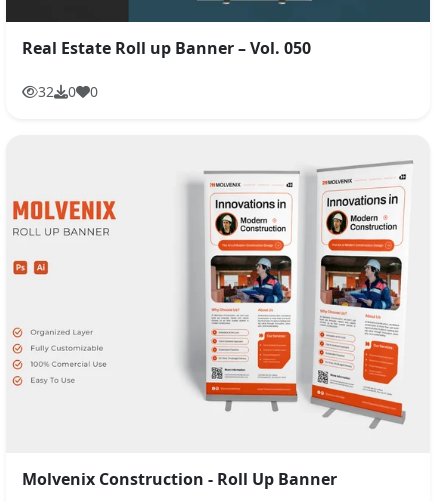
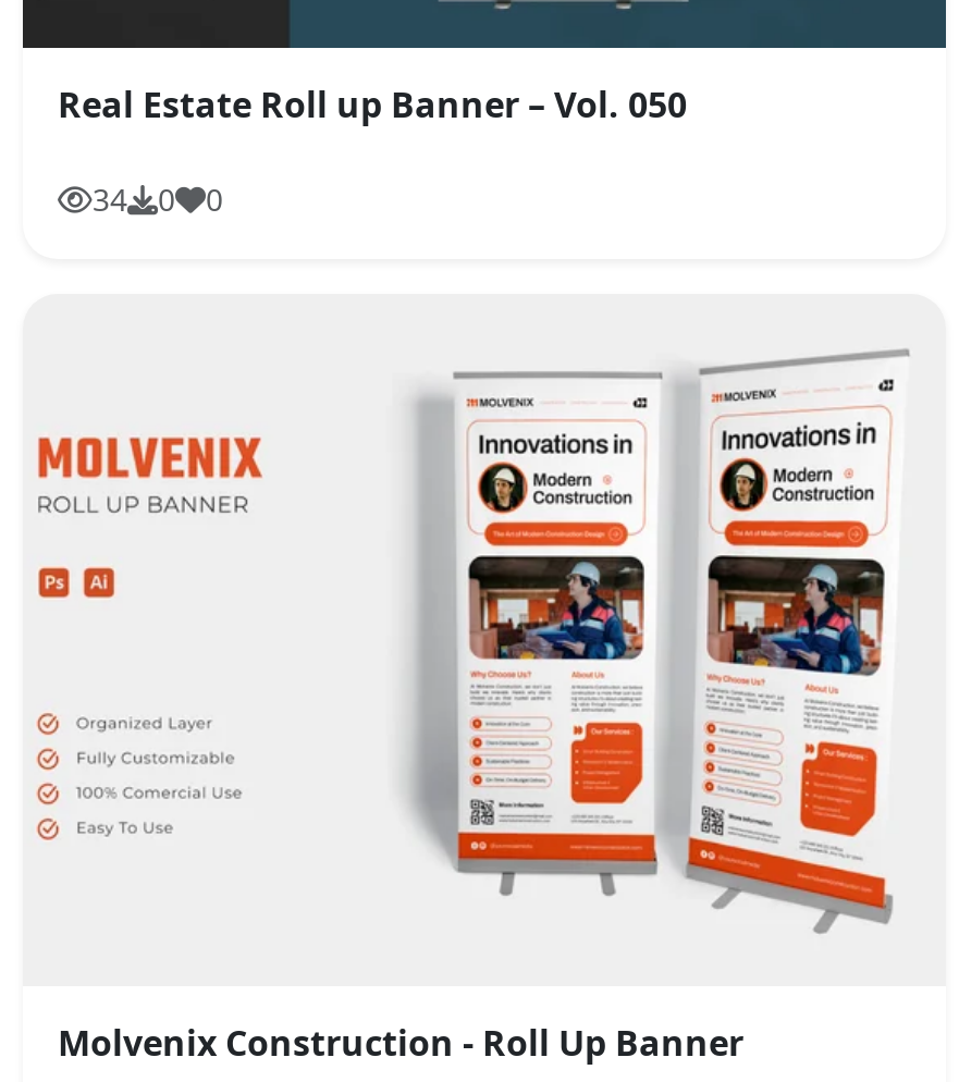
- 32 0 0
+ 34 0 0
